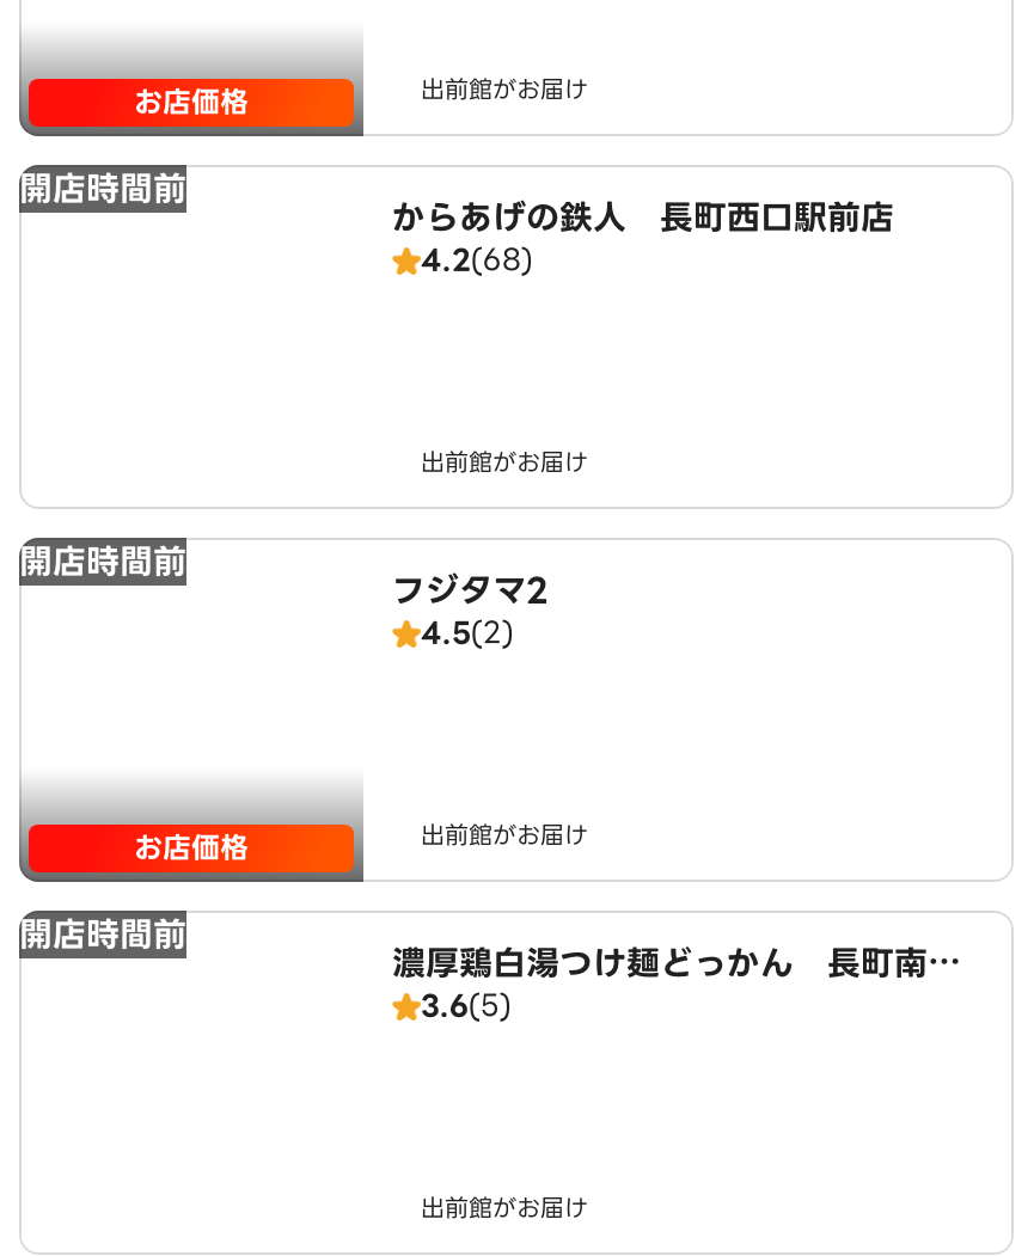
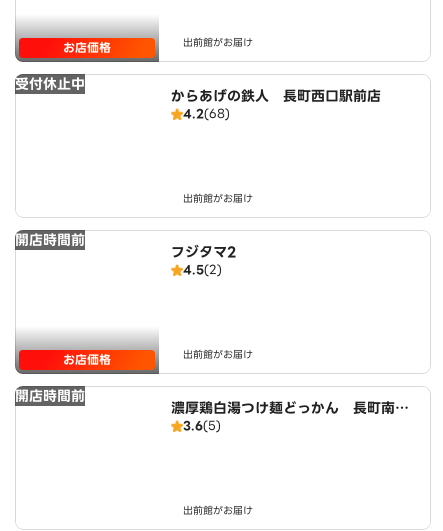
- 開店時間前
+ 受付休止中
